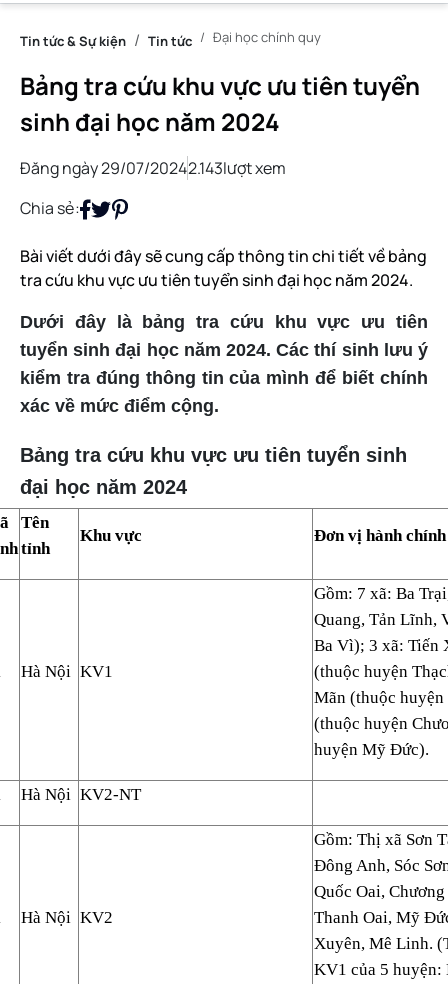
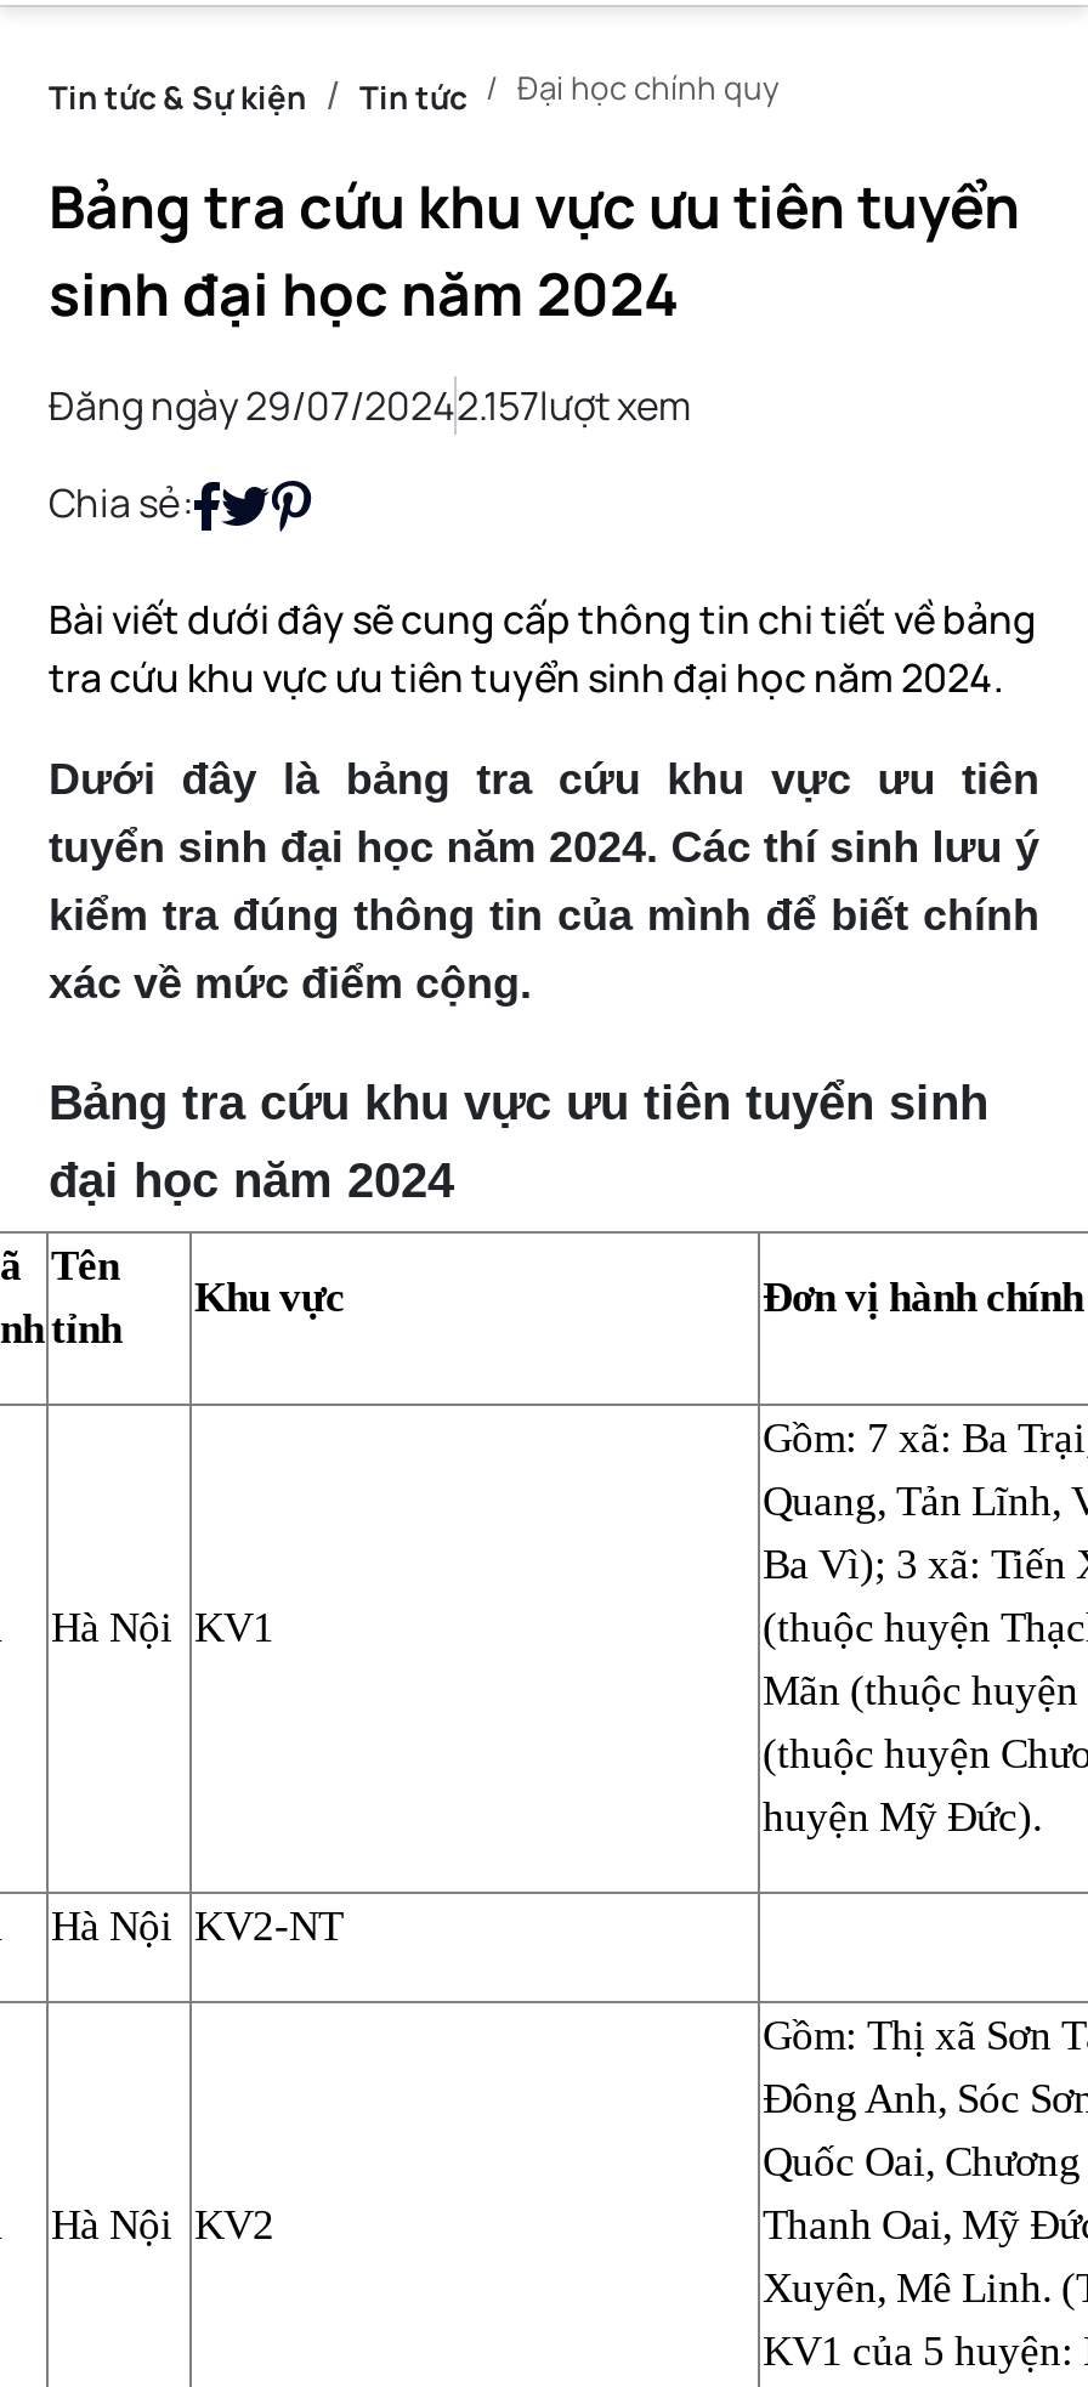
- Đăng ngày 29/07/20242.143lượt xem
+ Đăng ngày 29/07/20242.157lượt xem
